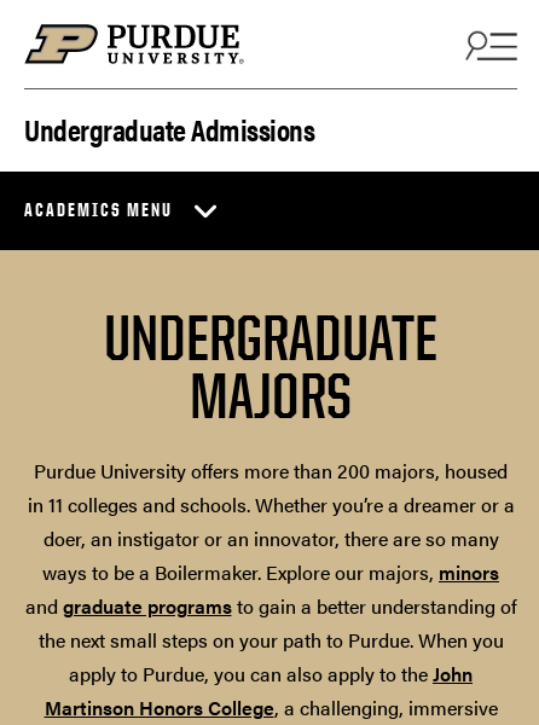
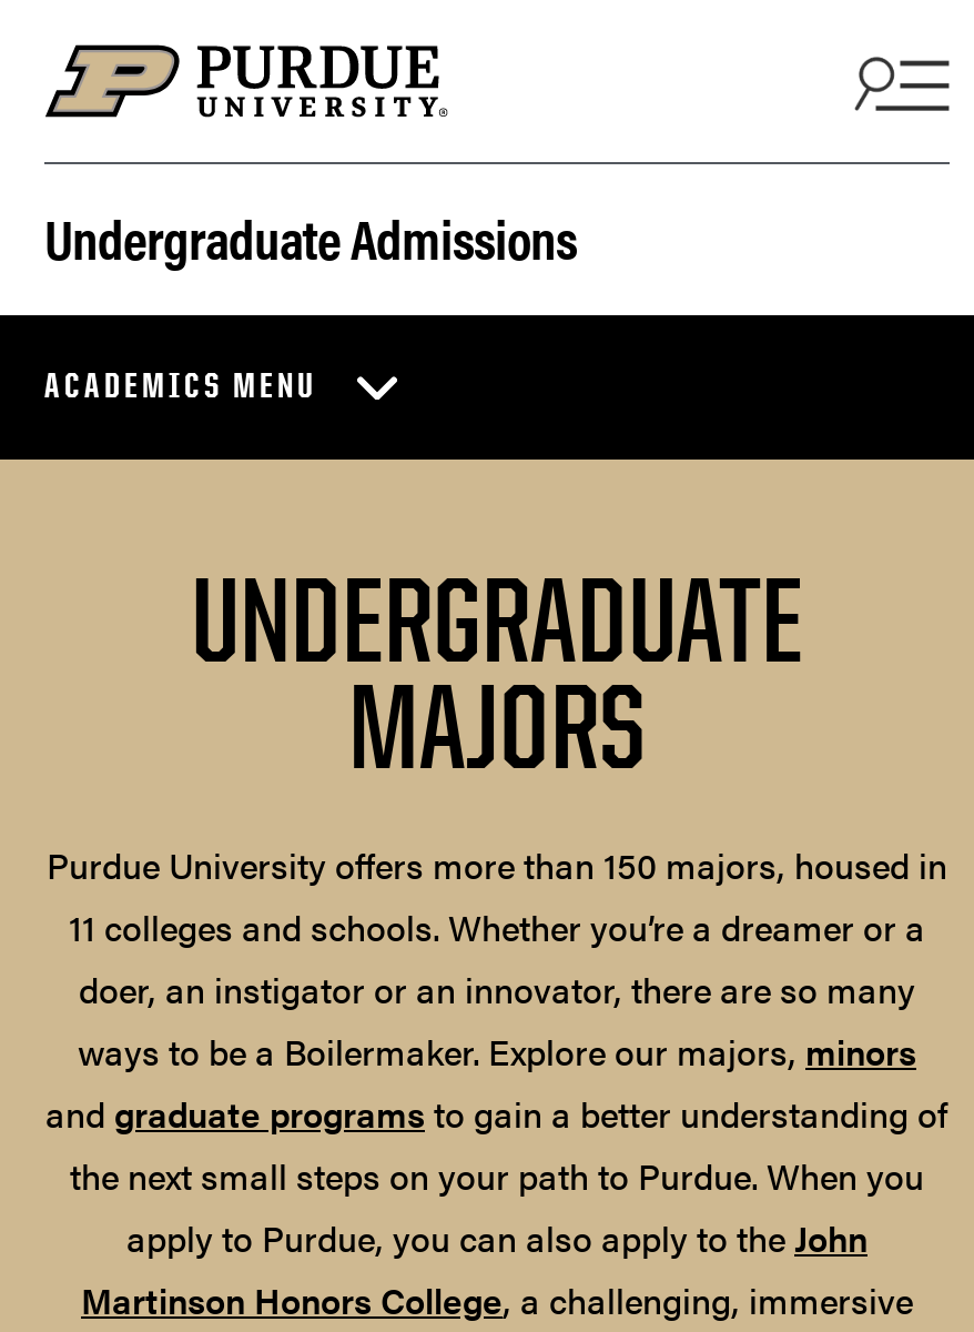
- Purdue University offers more than 200 majors, housed
- in 11 colleges and schools. Whether you’re a dreamer or a
+ Purdue University offers more than 150 majors, housed in
+ 11 colleges and schools. Whether you’re a dreamer or a
